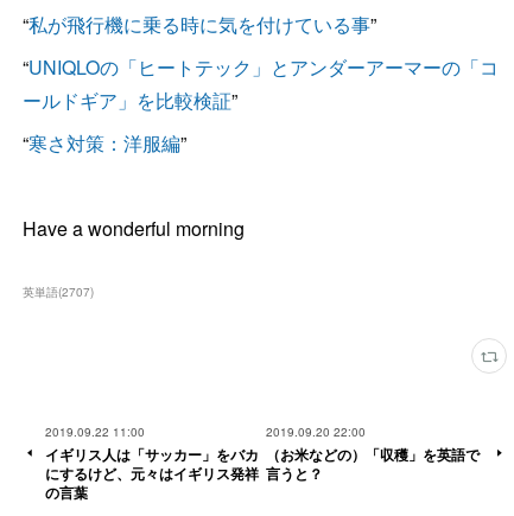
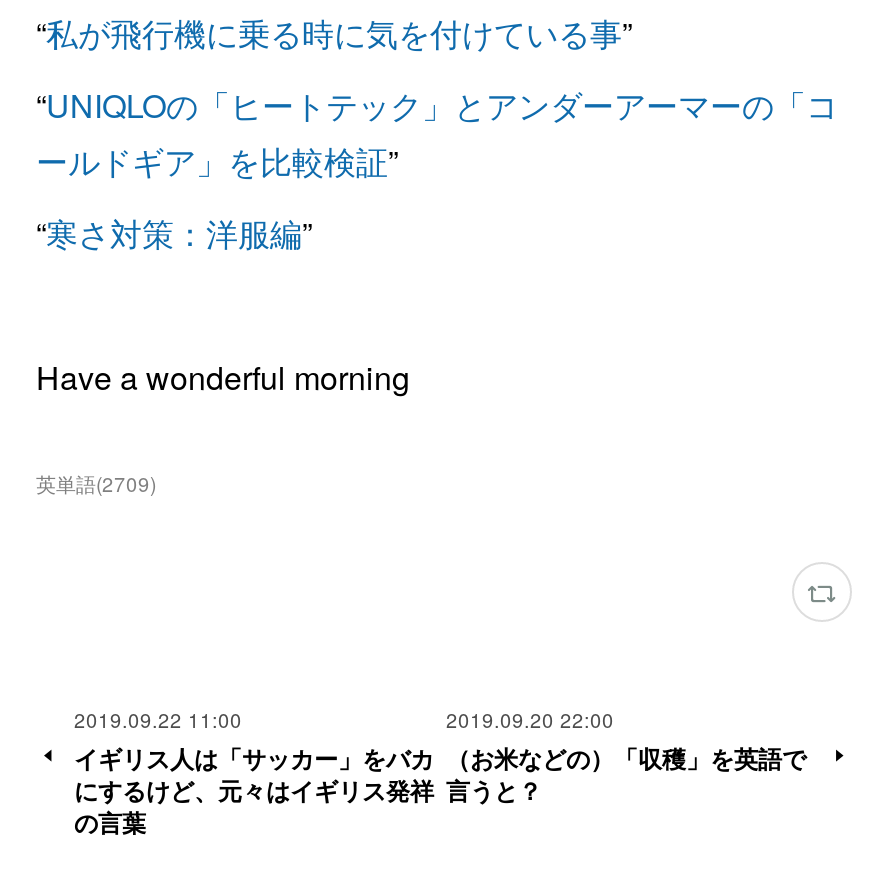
- 英単語(2707)
+ 英単語(2709)
